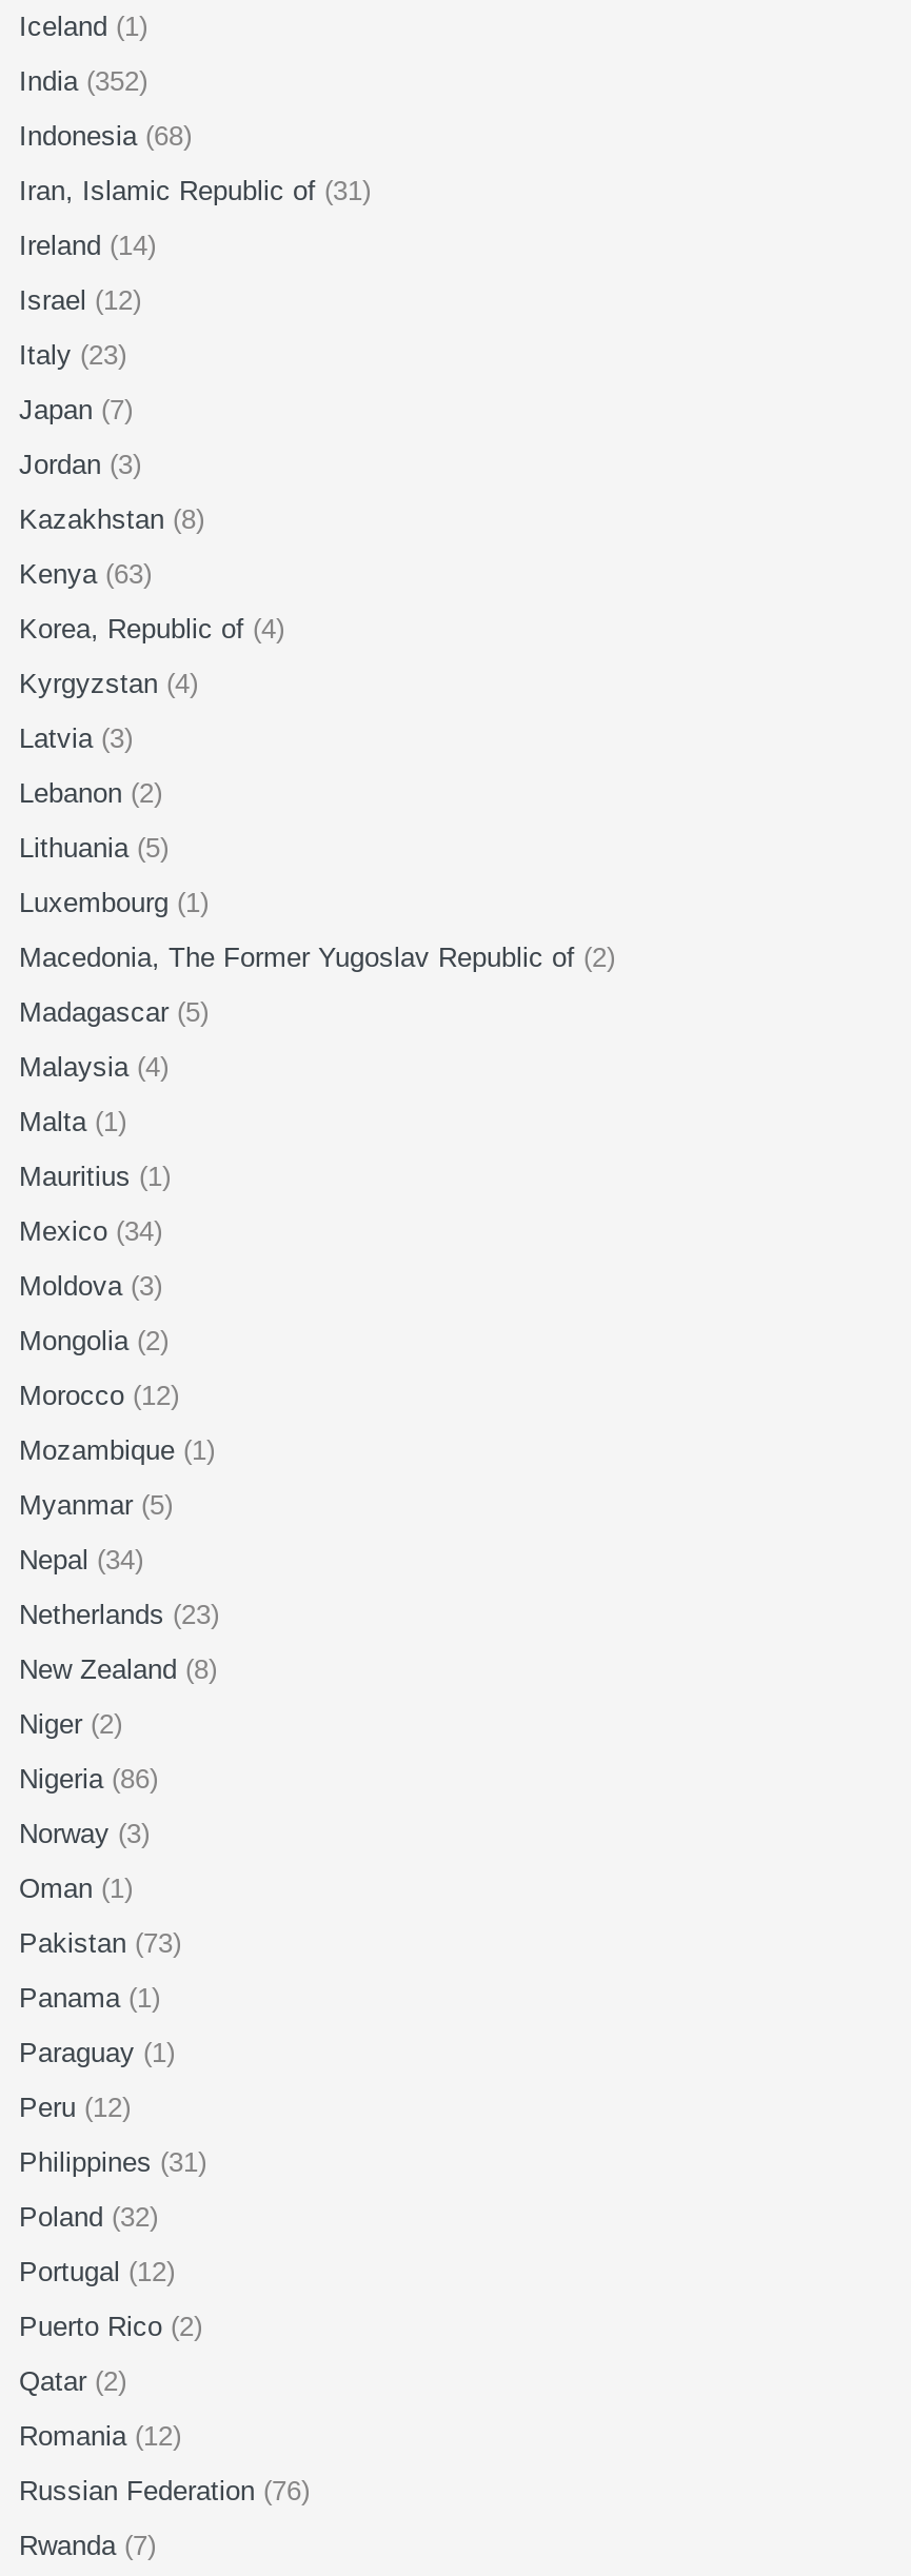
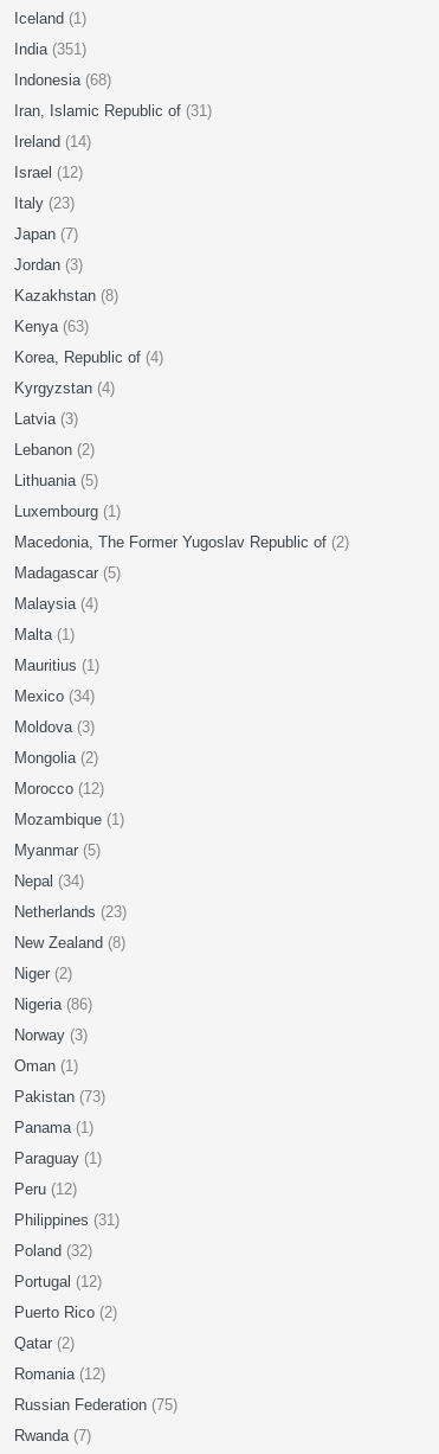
- India (352)
+ India (351)

- Russian Federation (76)
+ Russian Federation (75)
